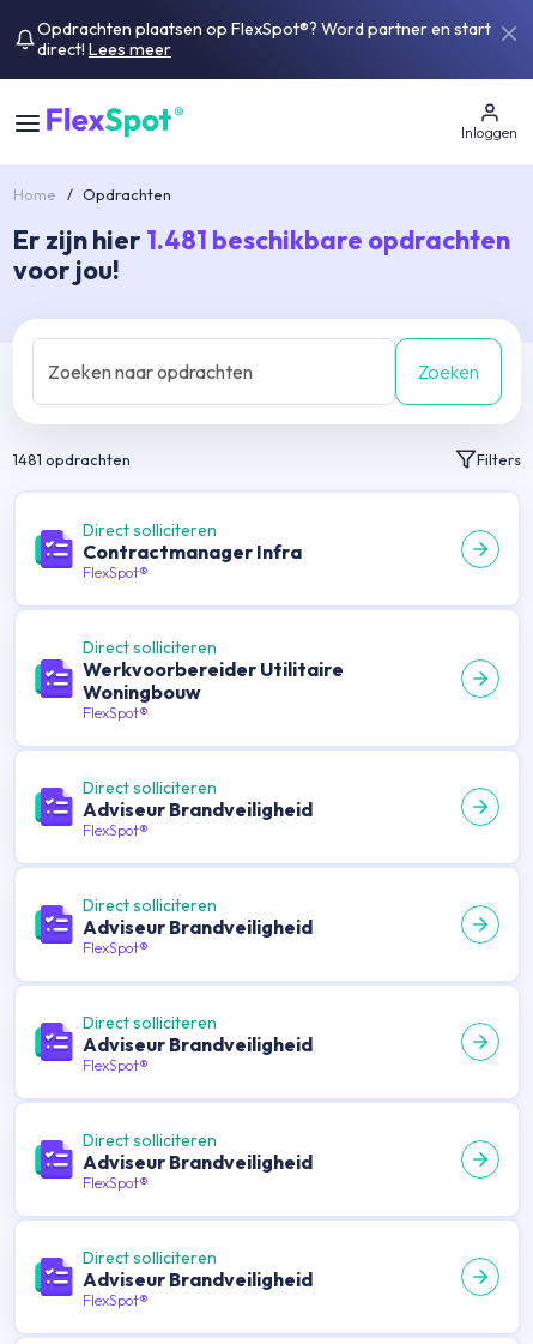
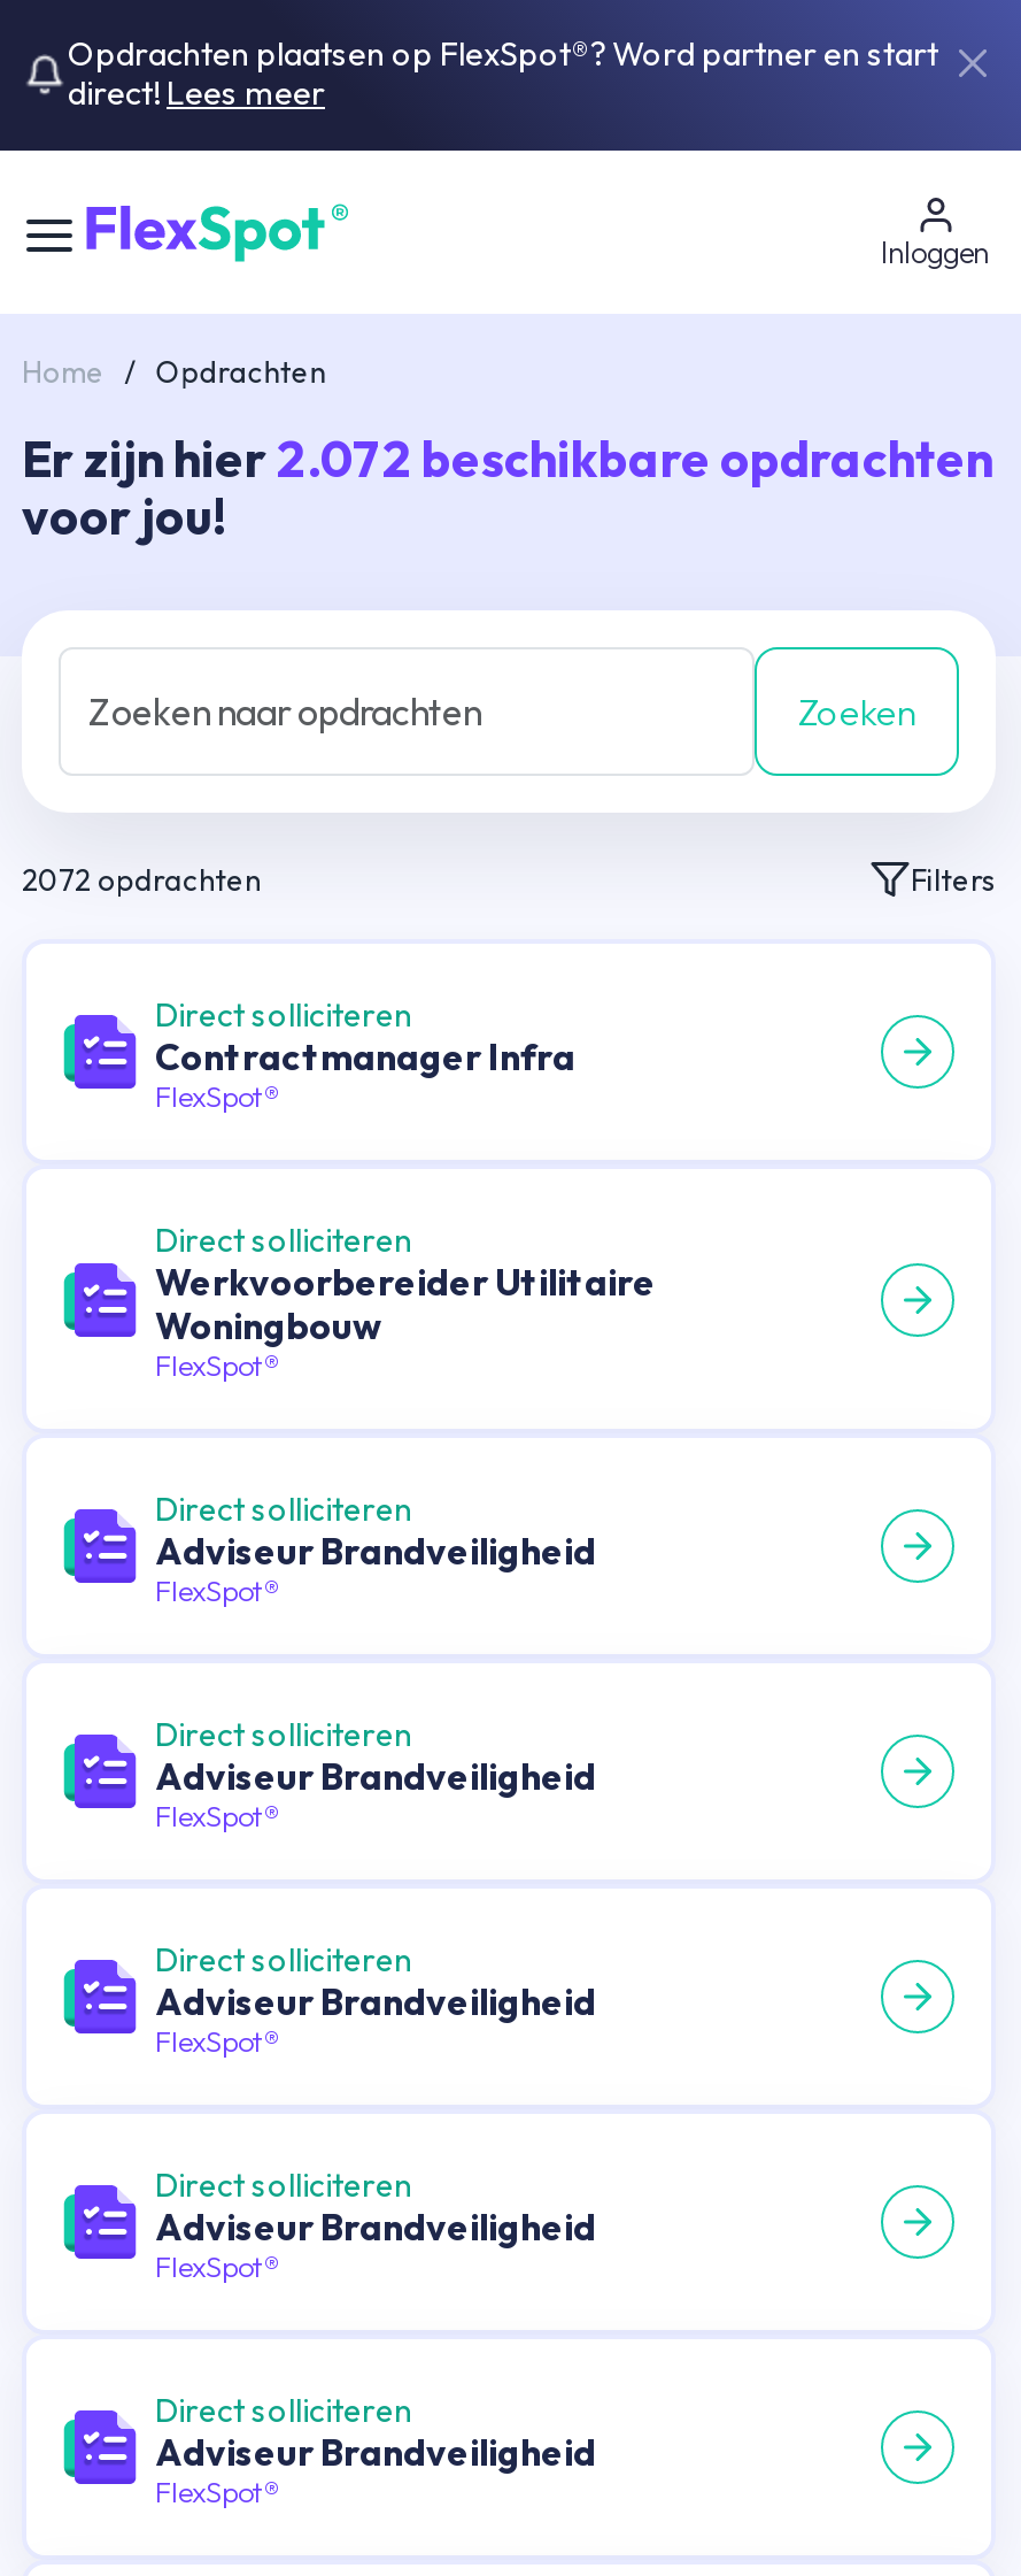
- Er zijn hier 1.481 beschikbare opdrachten
+ Er zijn hier 2.072 beschikbare opdrachten

- 1481 opdrachten
+ 2072 opdrachten
